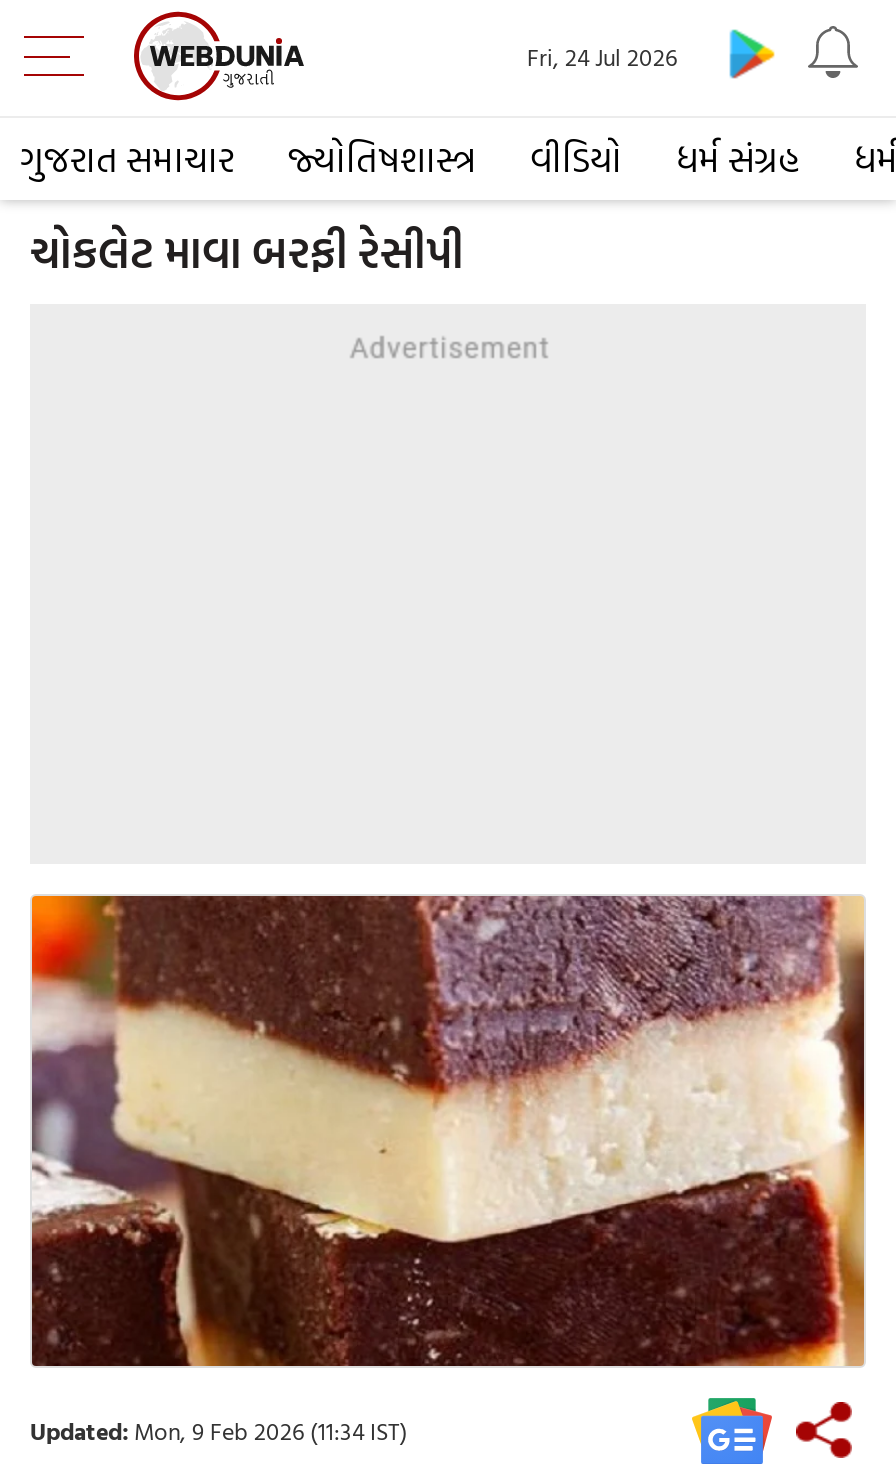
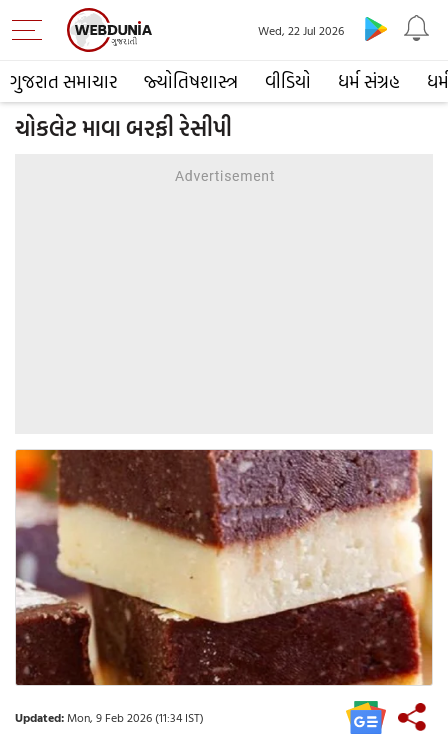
- Fri, 24 Jul 2026
+ Wed, 22 Jul 2026
